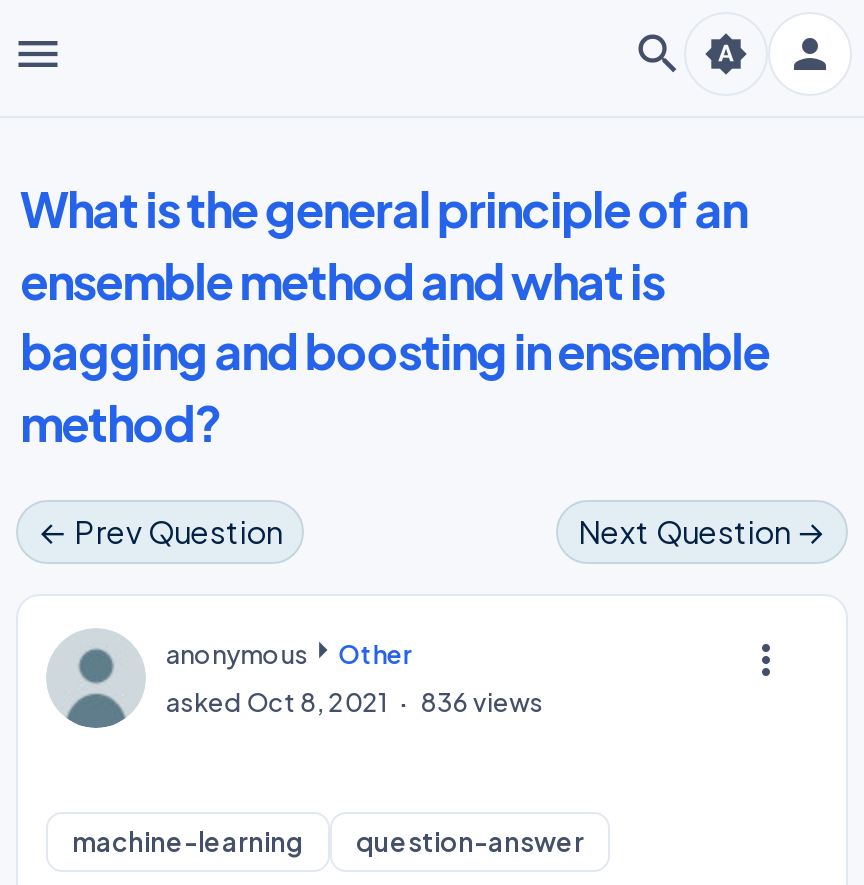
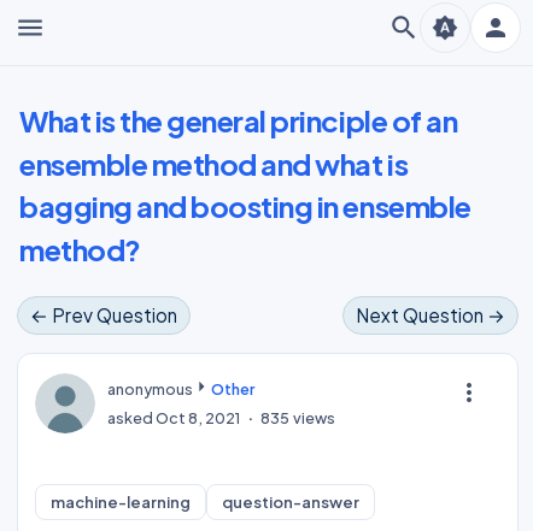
- asked Oct 8, 2021 836 views
+ asked Oct 8, 2021 835 views
